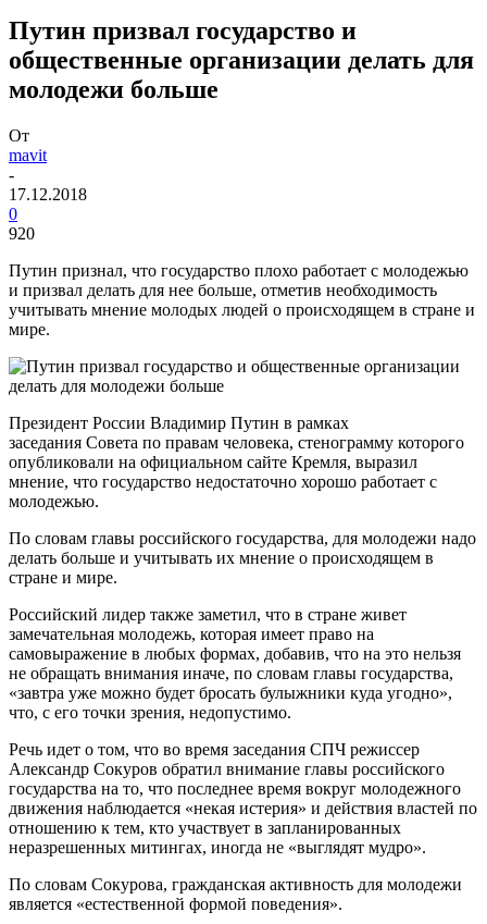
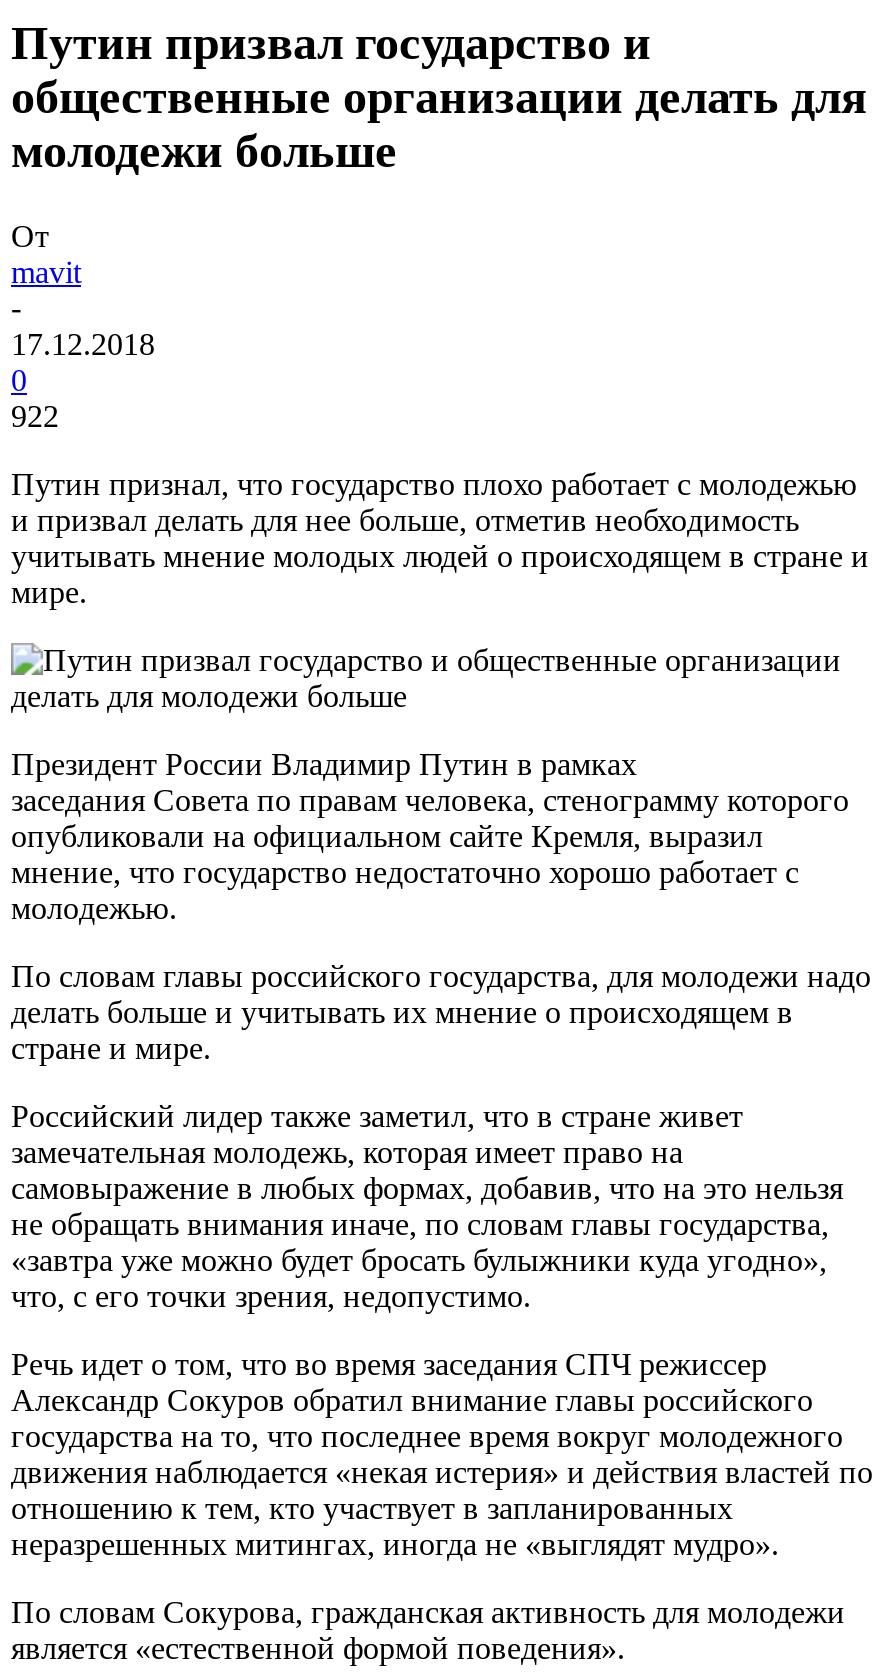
- 920
+ 922
